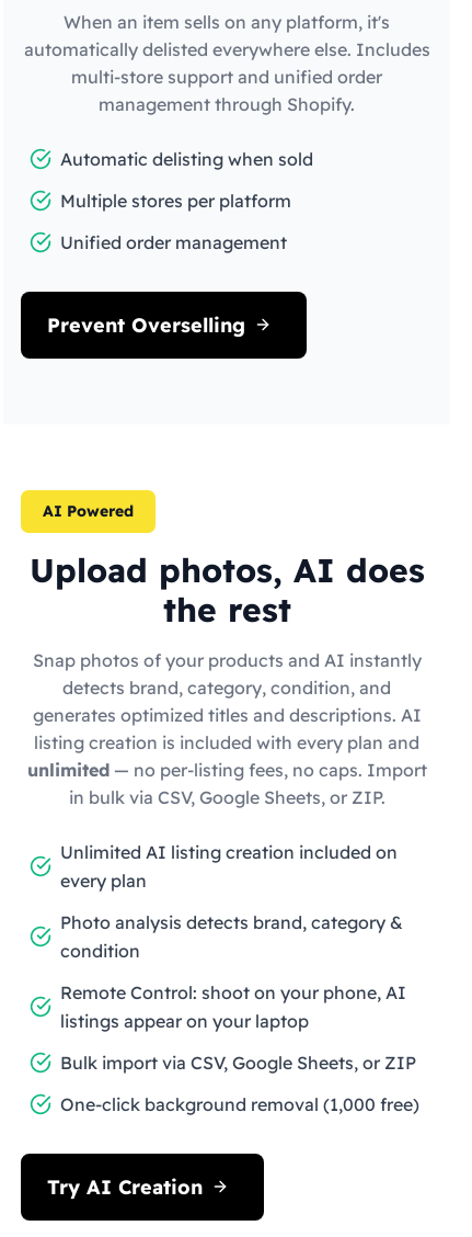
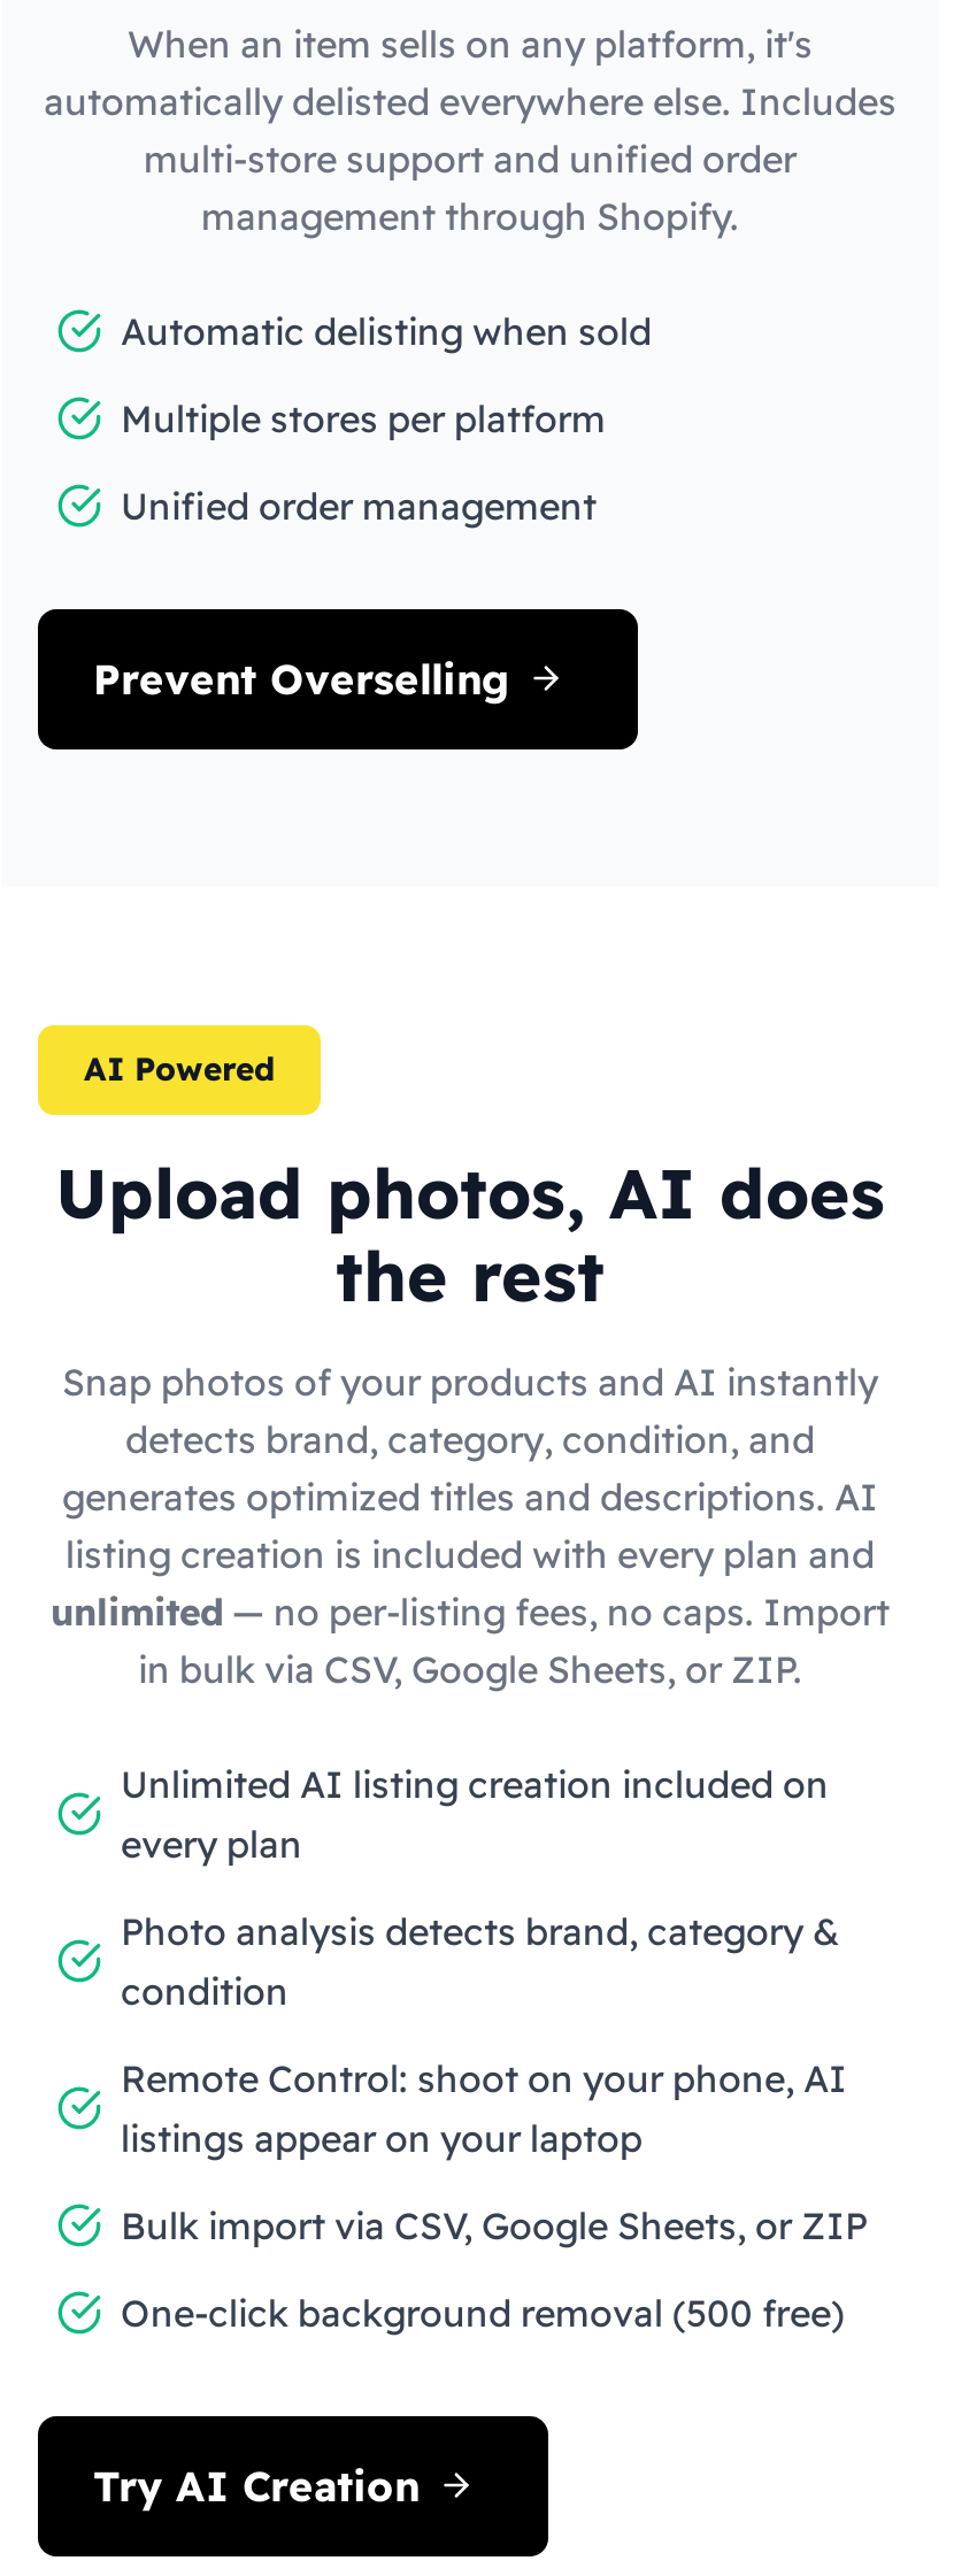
- One-click background removal (1,000 free)
+ One-click background removal (500 free)
